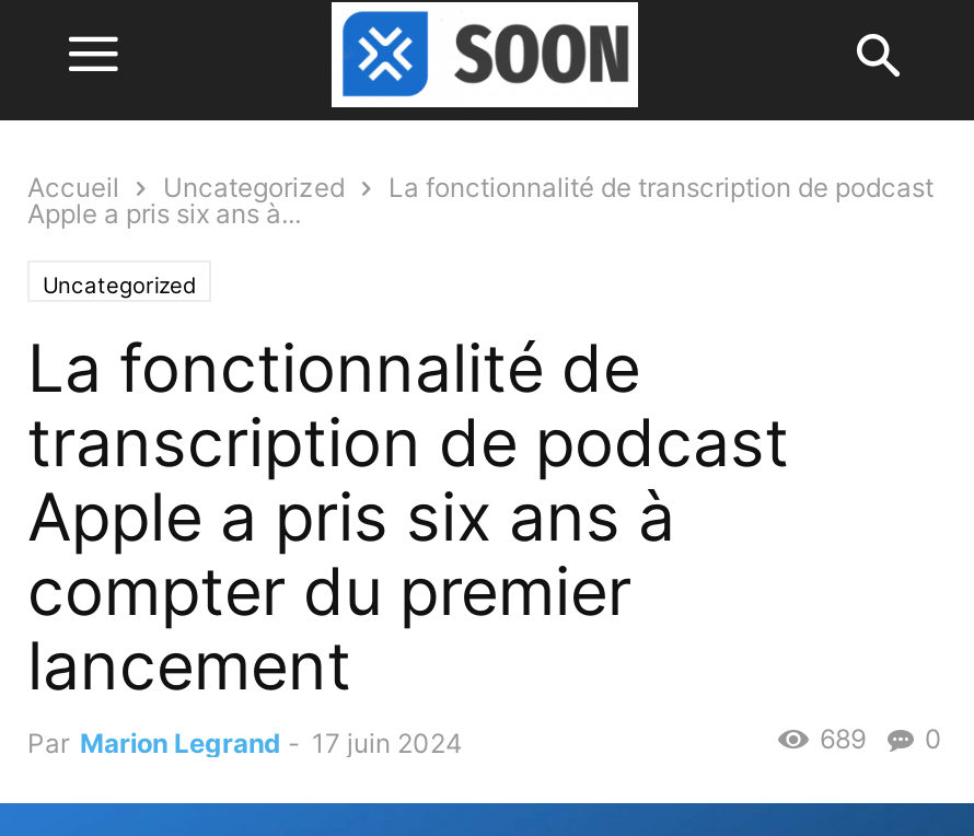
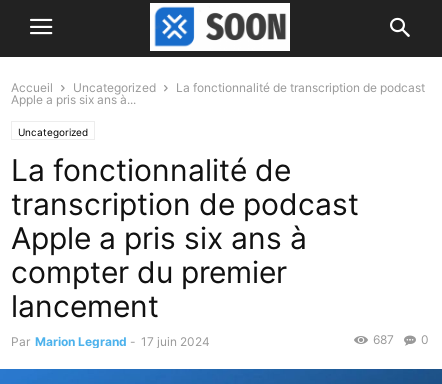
- 689 0
+ 687 0
